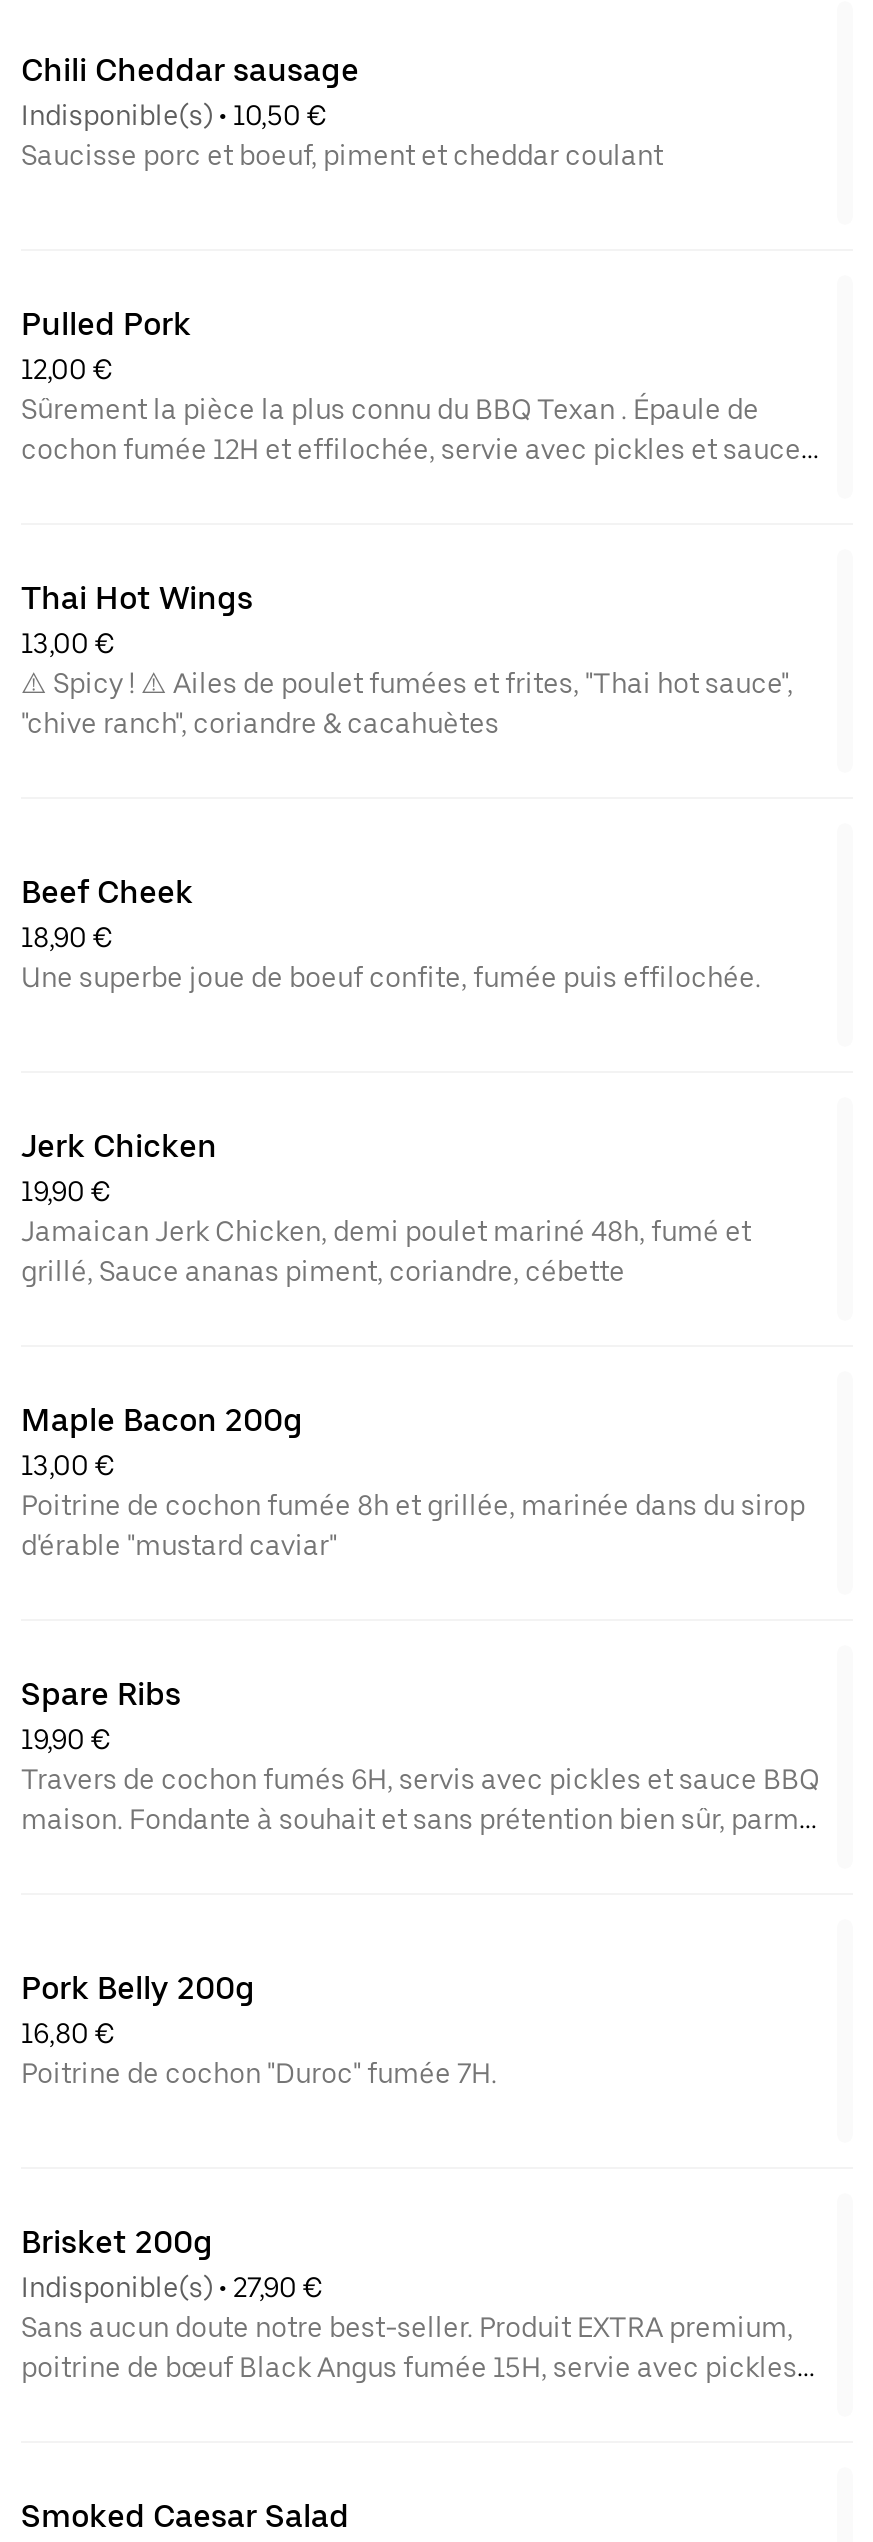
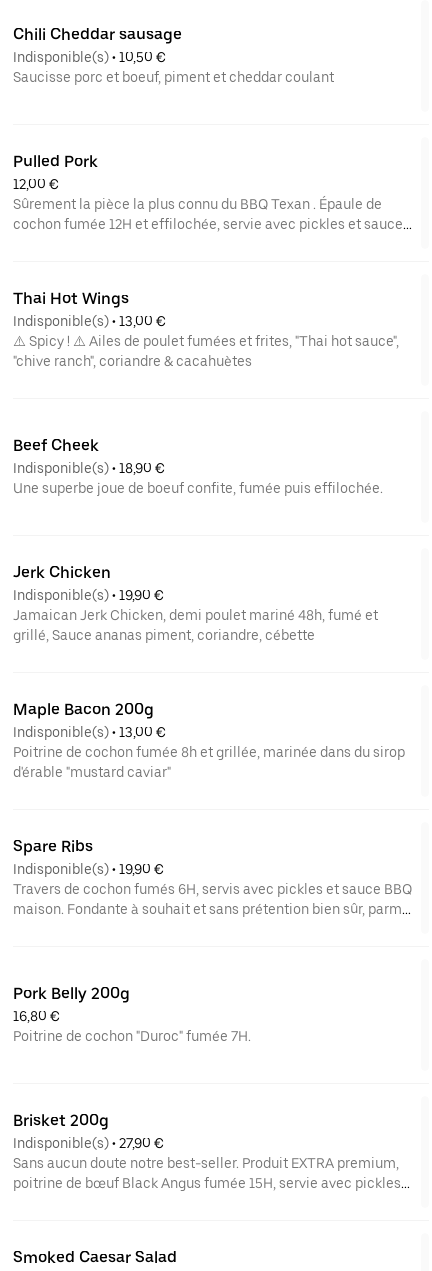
- 13,00 €
+ Indisponible(s) • 13,00 €

- 18,90 €
+ Indisponible(s) • 18,90 €

- 19,90 €
+ Indisponible(s) • 19,90 €

- 13,00 €
+ Indisponible(s) • 13,00 €

- 19,90 €
+ Indisponible(s) • 19,90 €
